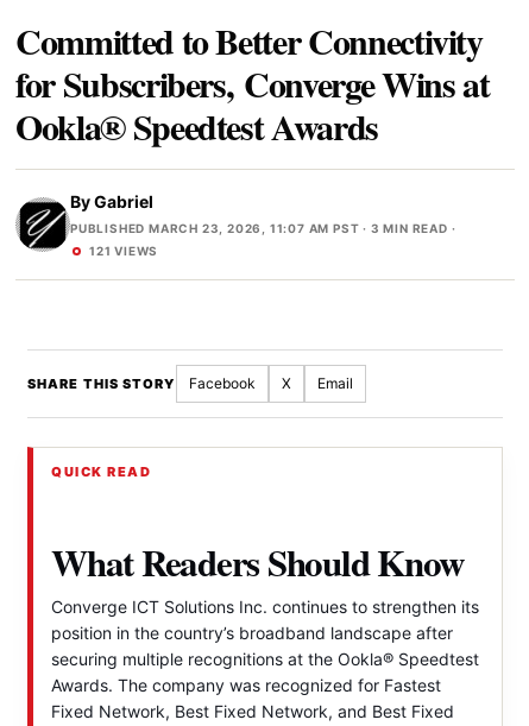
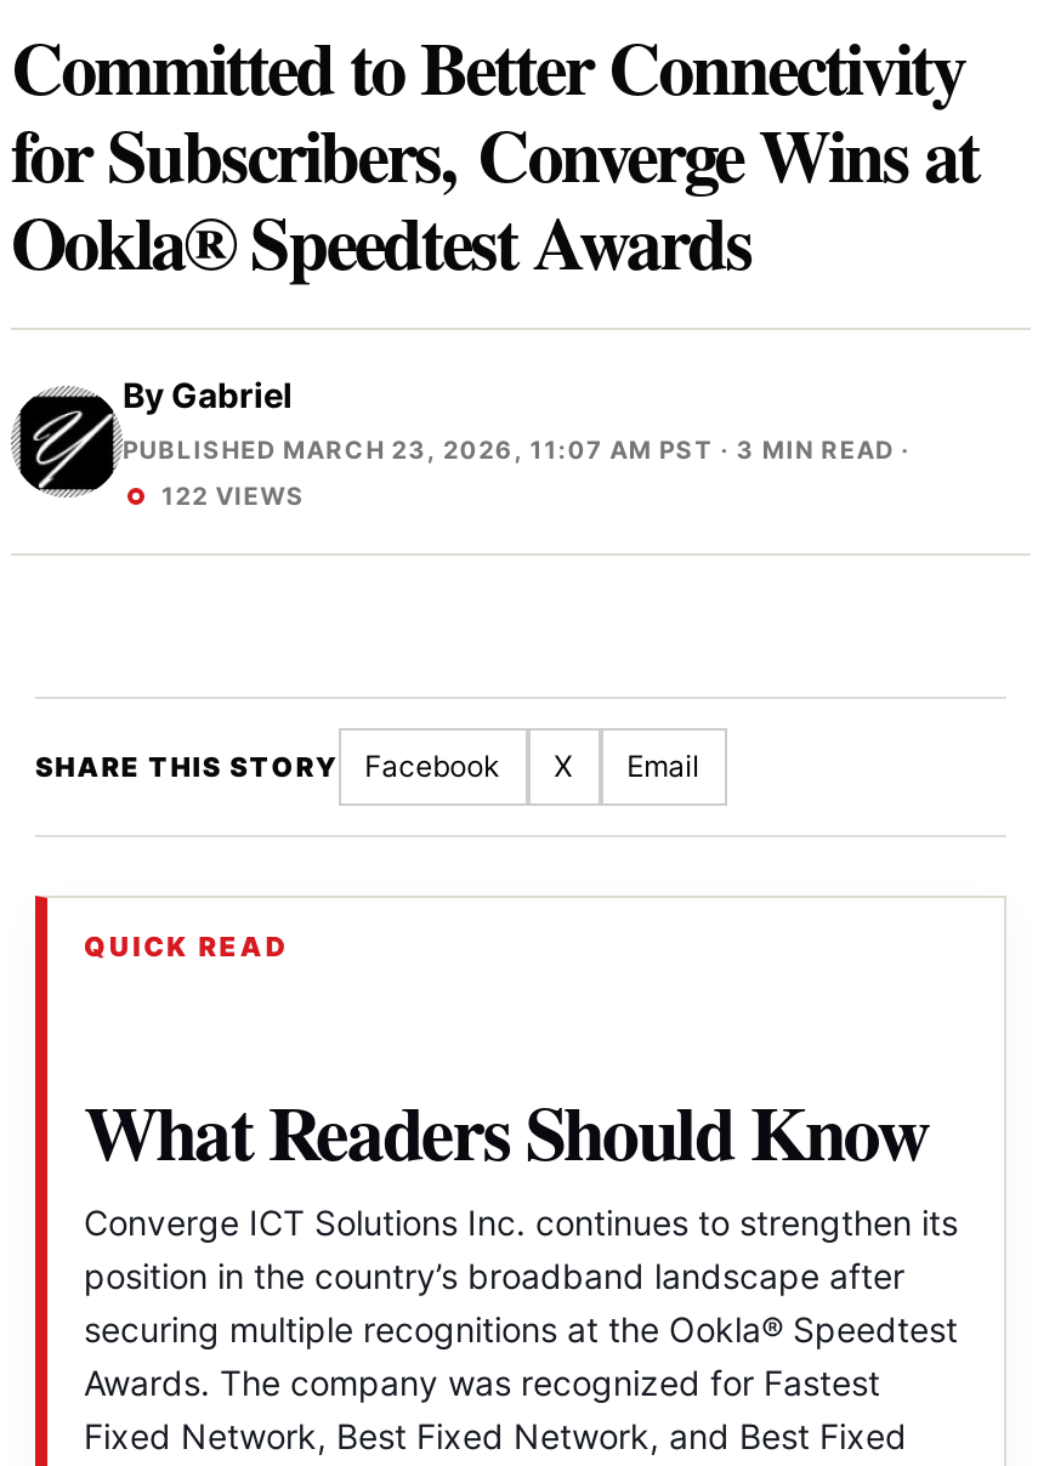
- 121 VIEWS
+ 122 VIEWS
